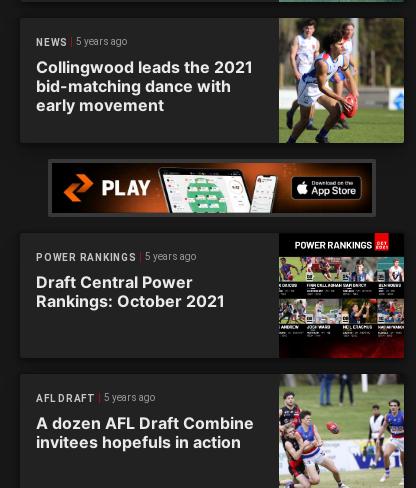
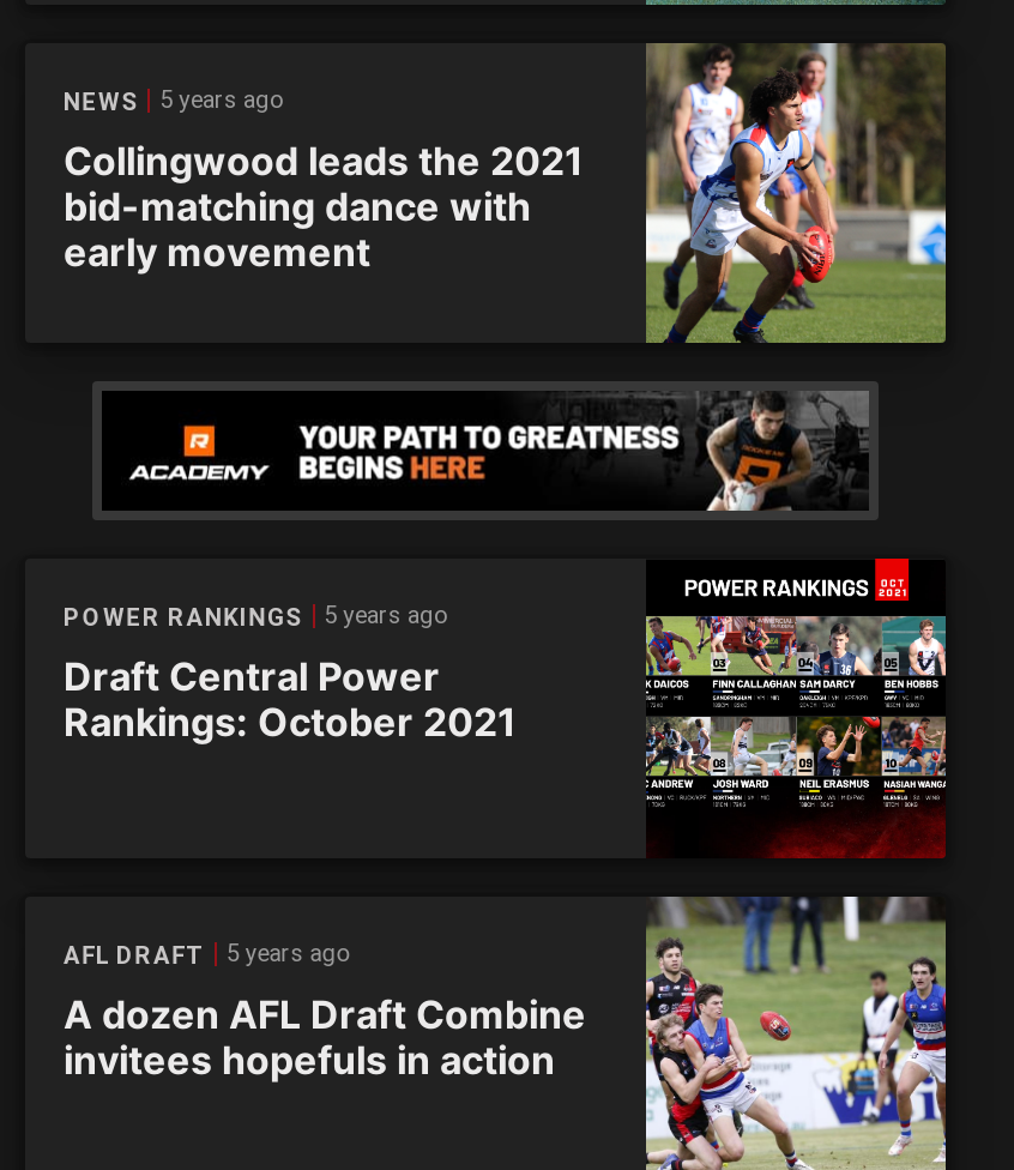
- [image]
+ [image]
